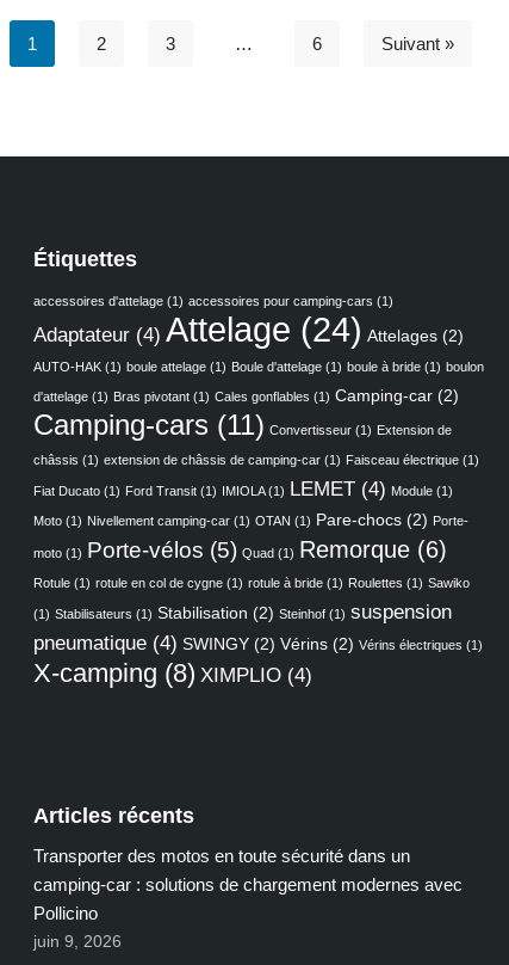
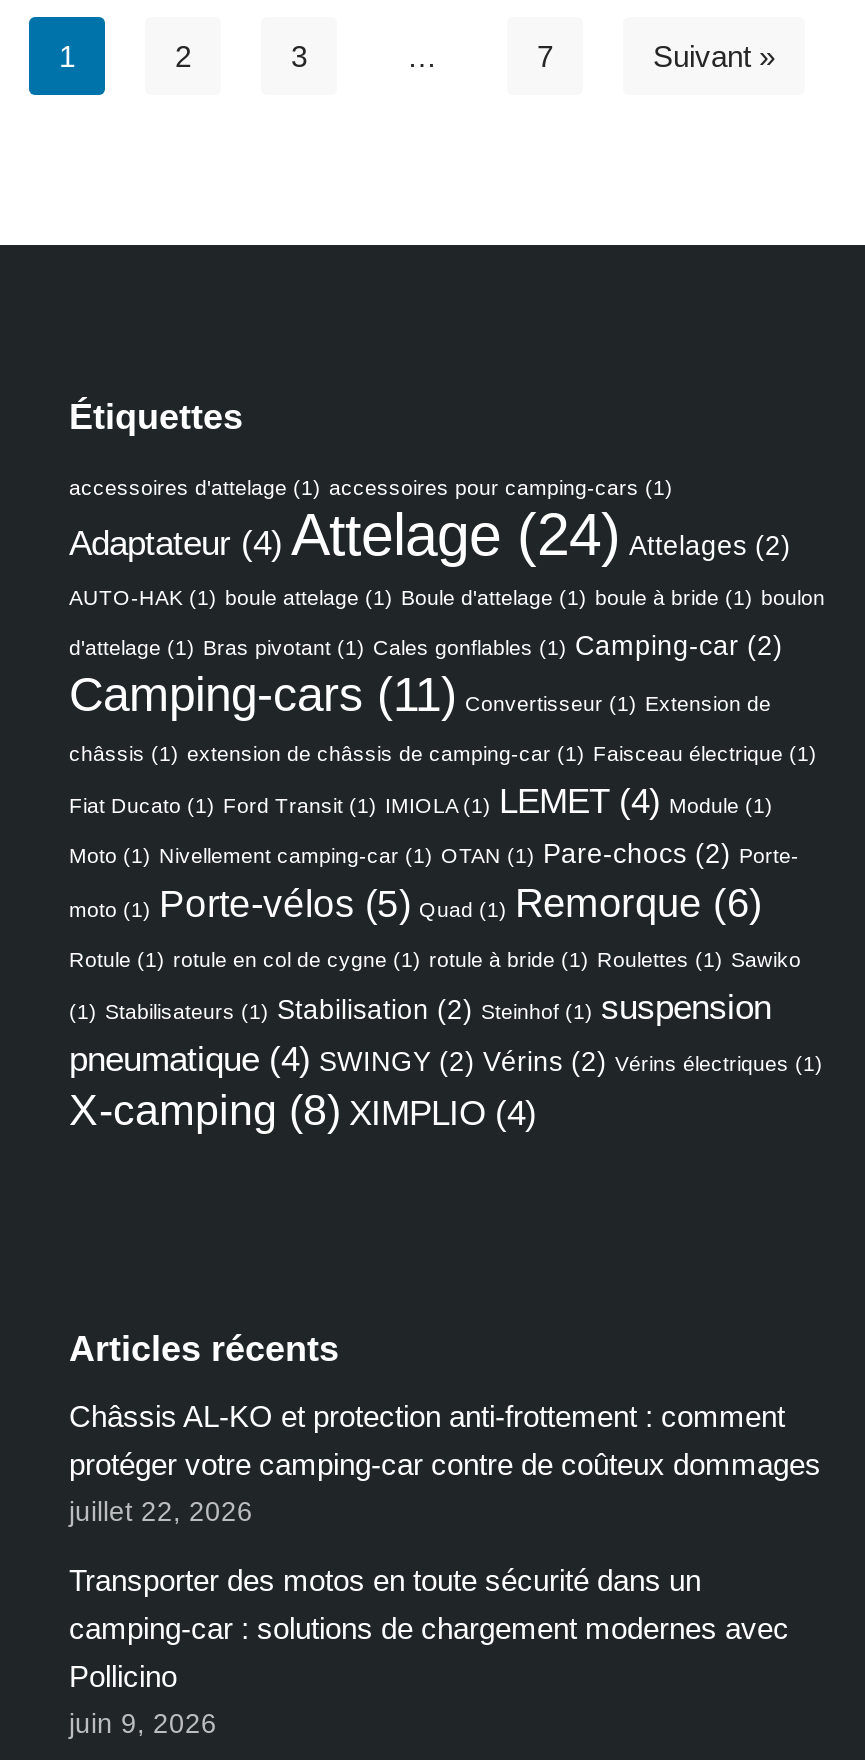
- 6
+ 7

+ Châssis AL-KO et protection anti-frottement : comment
+ protéger votre camping-car contre de coûteux dommages
+ juillet 22, 2026
